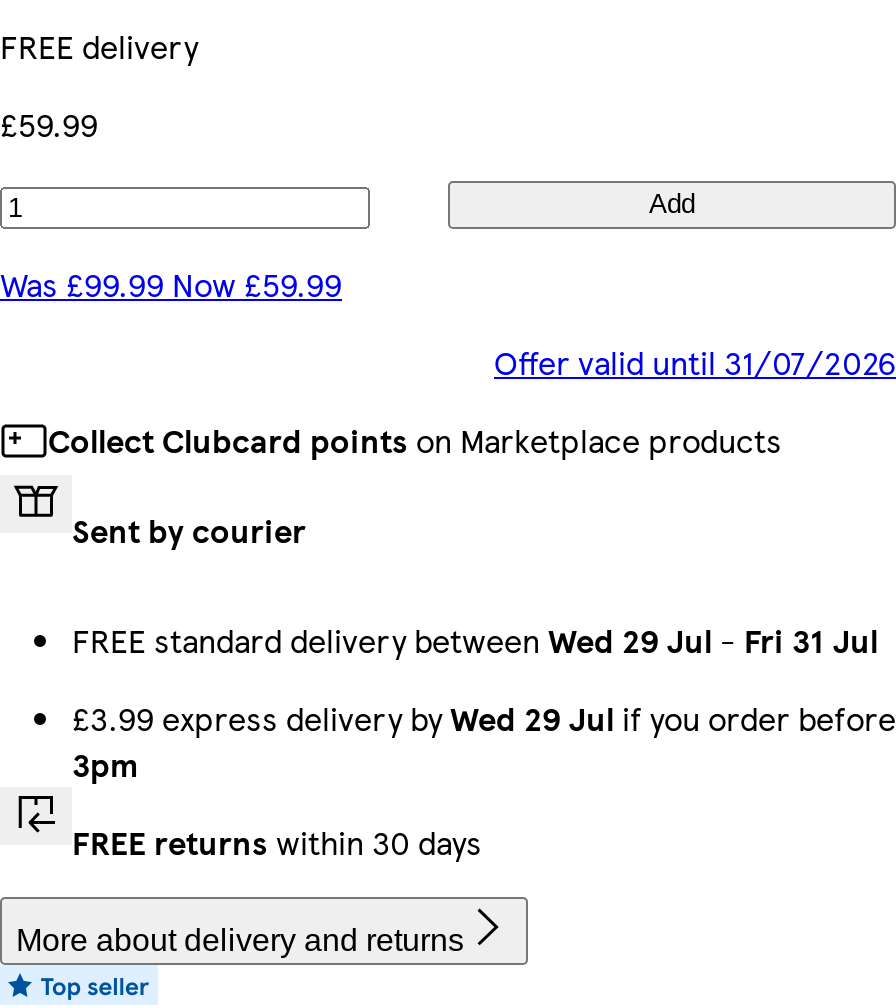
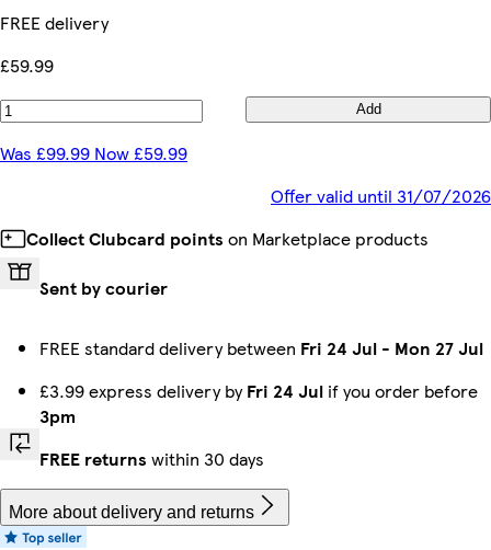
- FREE standard delivery between Wed 29 Jul - Fri 31 Jul
+ FREE standard delivery between Fri 24 Jul - Mon 27 Jul

- £3.99 express delivery byWed 29 Jul if you order before
+ £3.99 express delivery byFri 24 Jul if you order before
